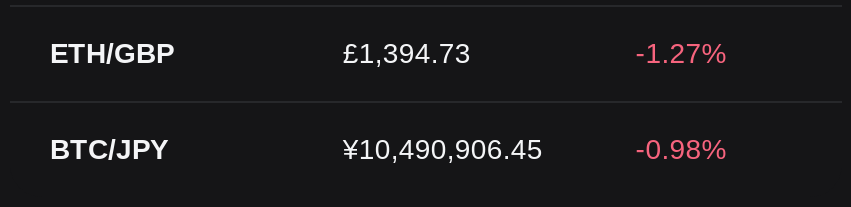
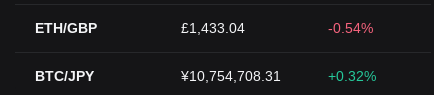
- £1,394.73
+ £1,433.04

- -1.27%
+ -0.54%

- ¥10,490,906.45
+ ¥10,754,708.31

- -0.98%
+ +0.32%
